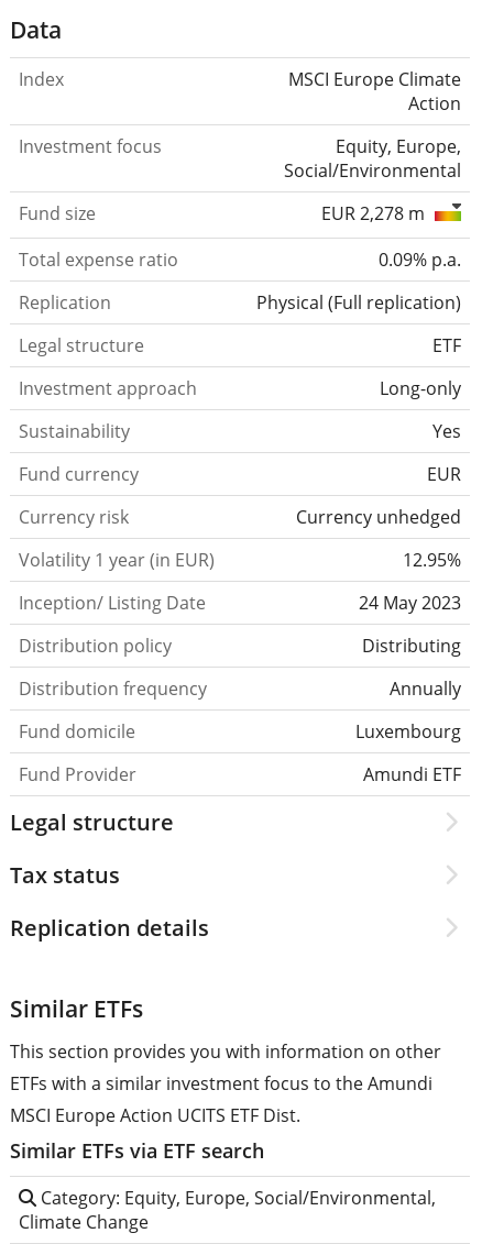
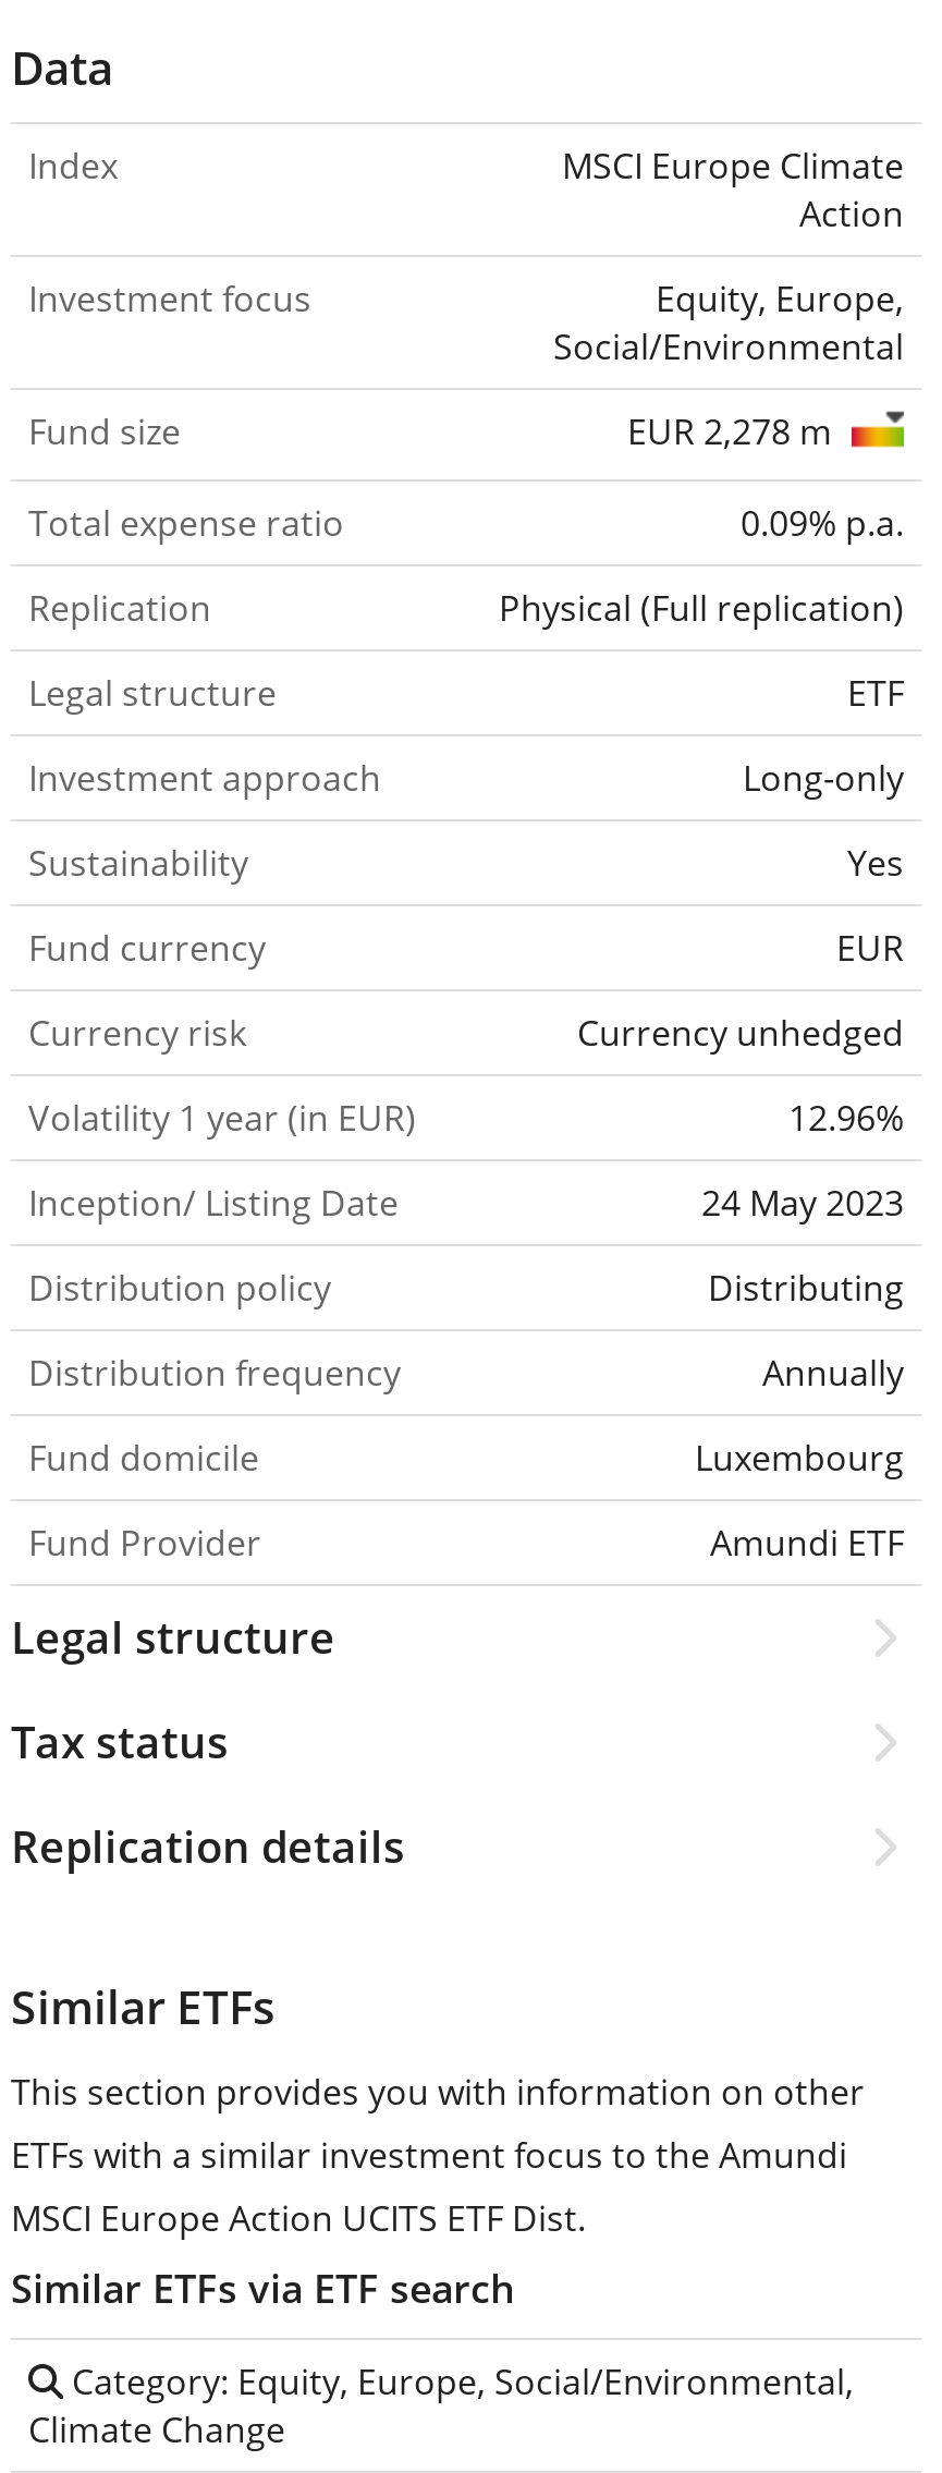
- 12.95%
+ 12.96%
